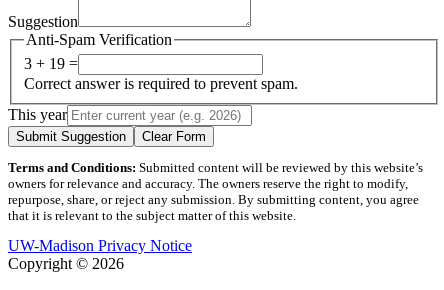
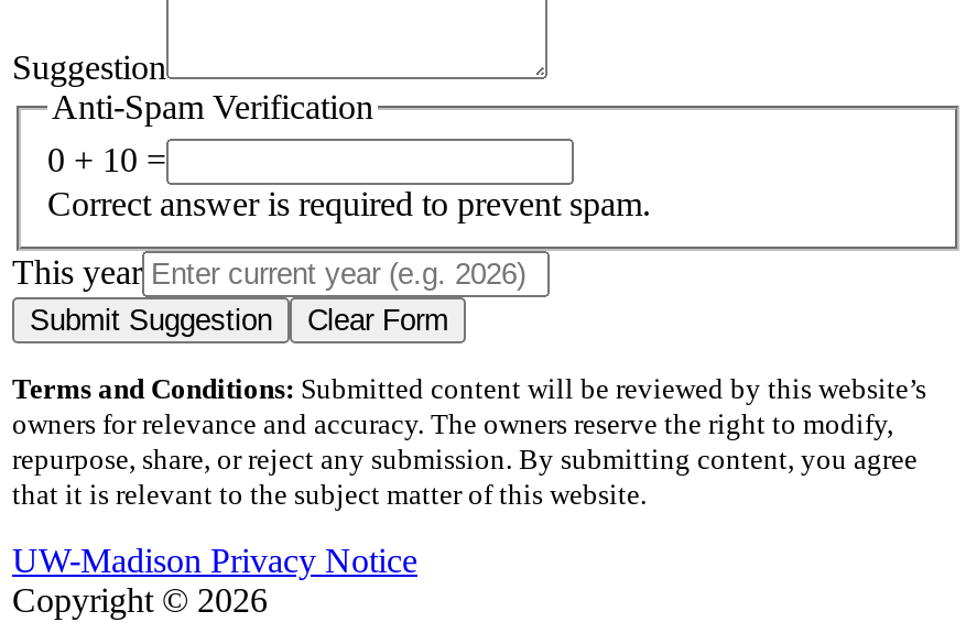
- 3 + 19 =
+ 0 + 10 =
